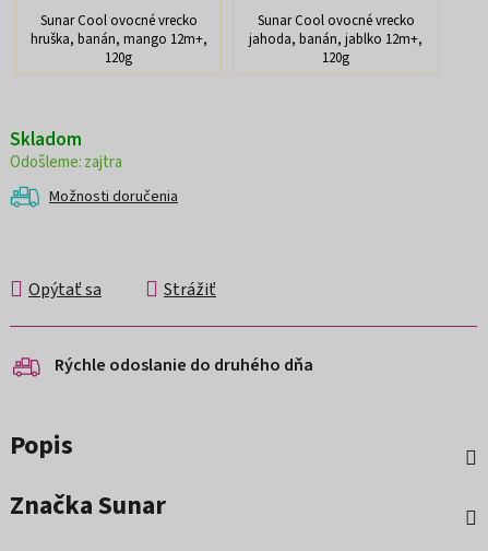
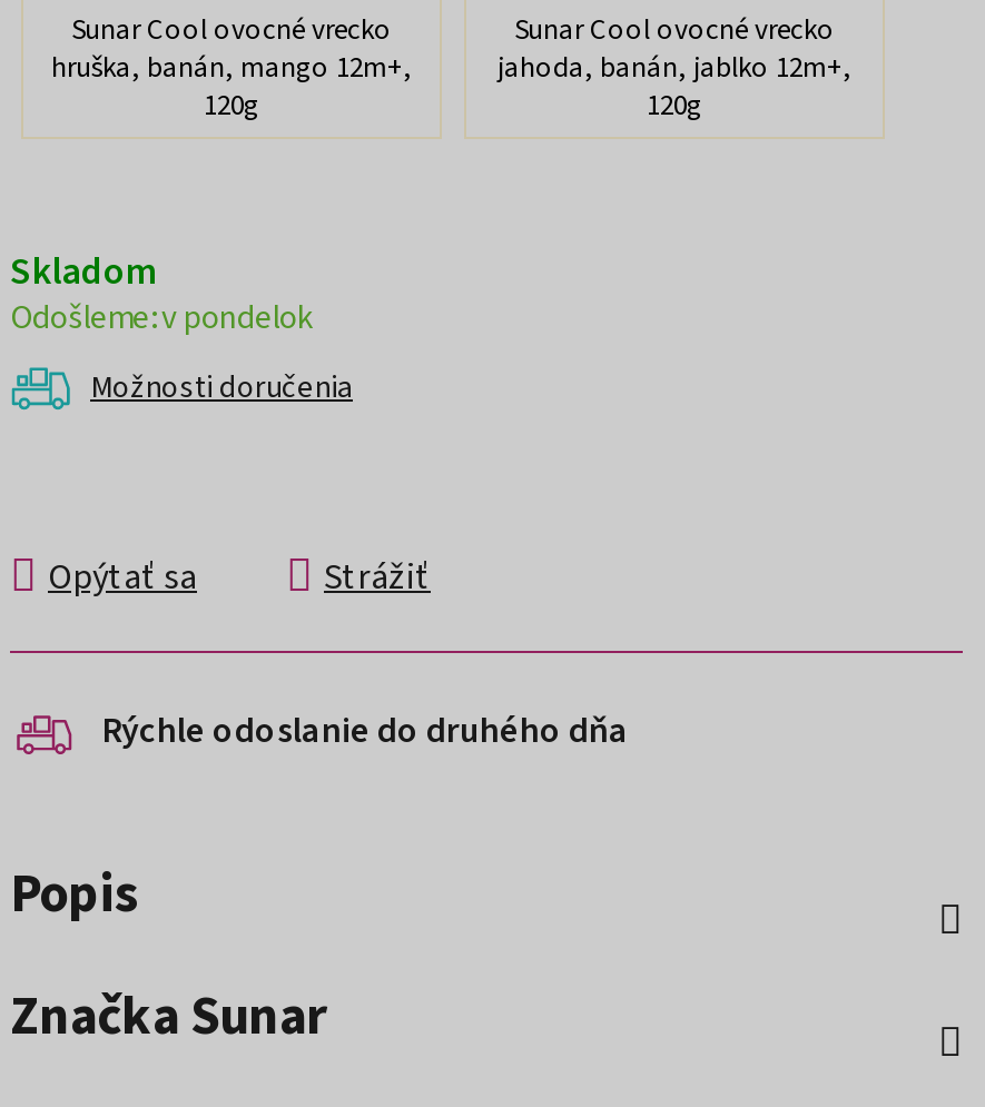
- zajtra
+ v pondelok
